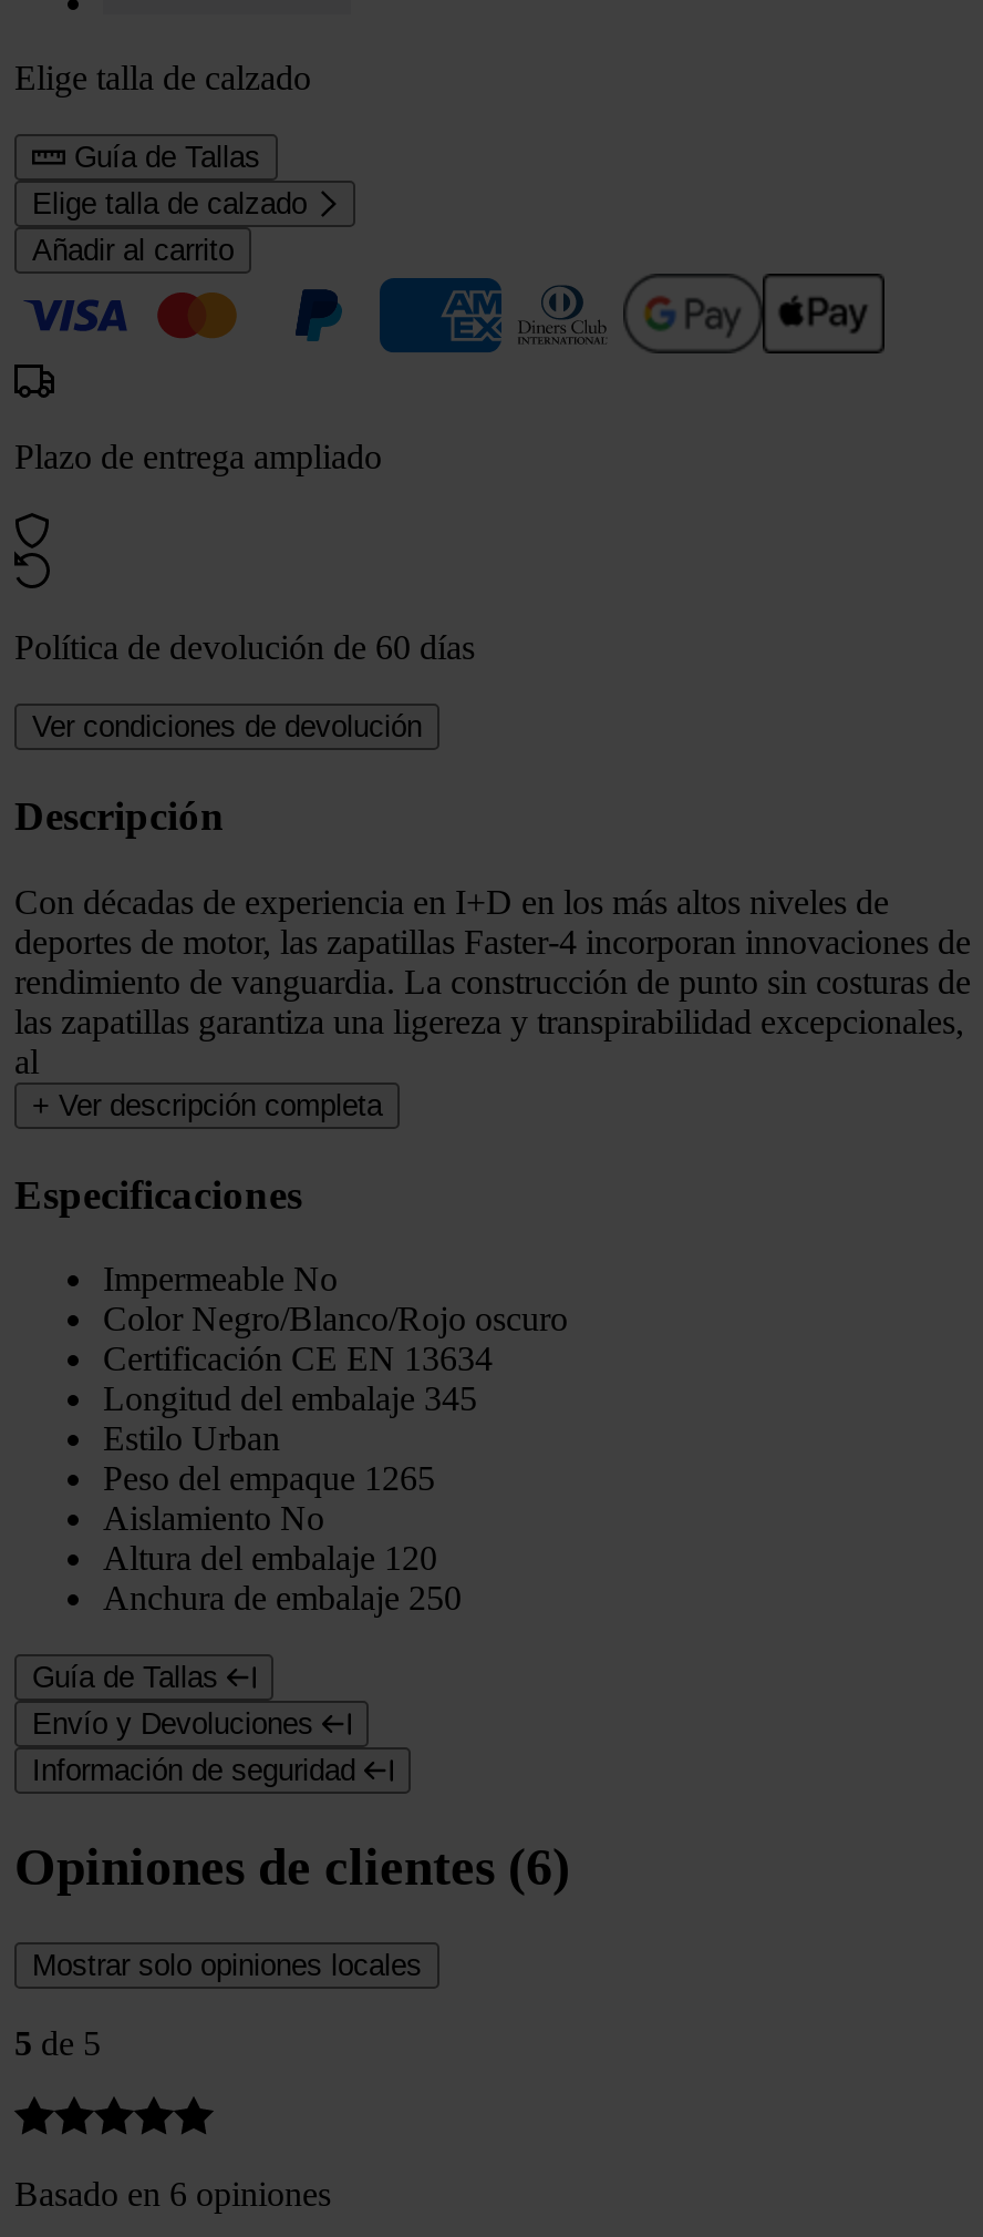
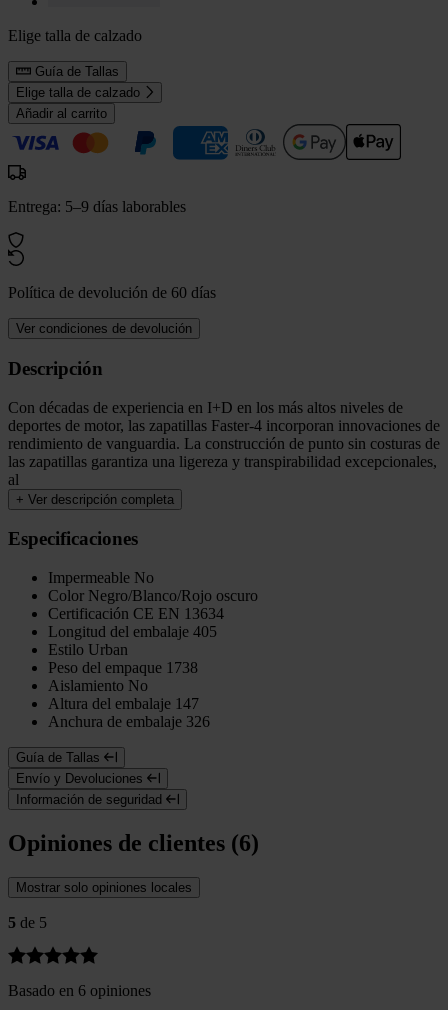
- Plazo de entrega ampliado
+ Entrega: 5–9 días laborables

- Longitud del embalaje 345
+ Longitud del embalaje 405

- Peso del empaque 1265
+ Peso del empaque 1738

- Altura del embalaje 120
+ Altura del embalaje 147

- Anchura de embalaje 250
+ Anchura de embalaje 326
